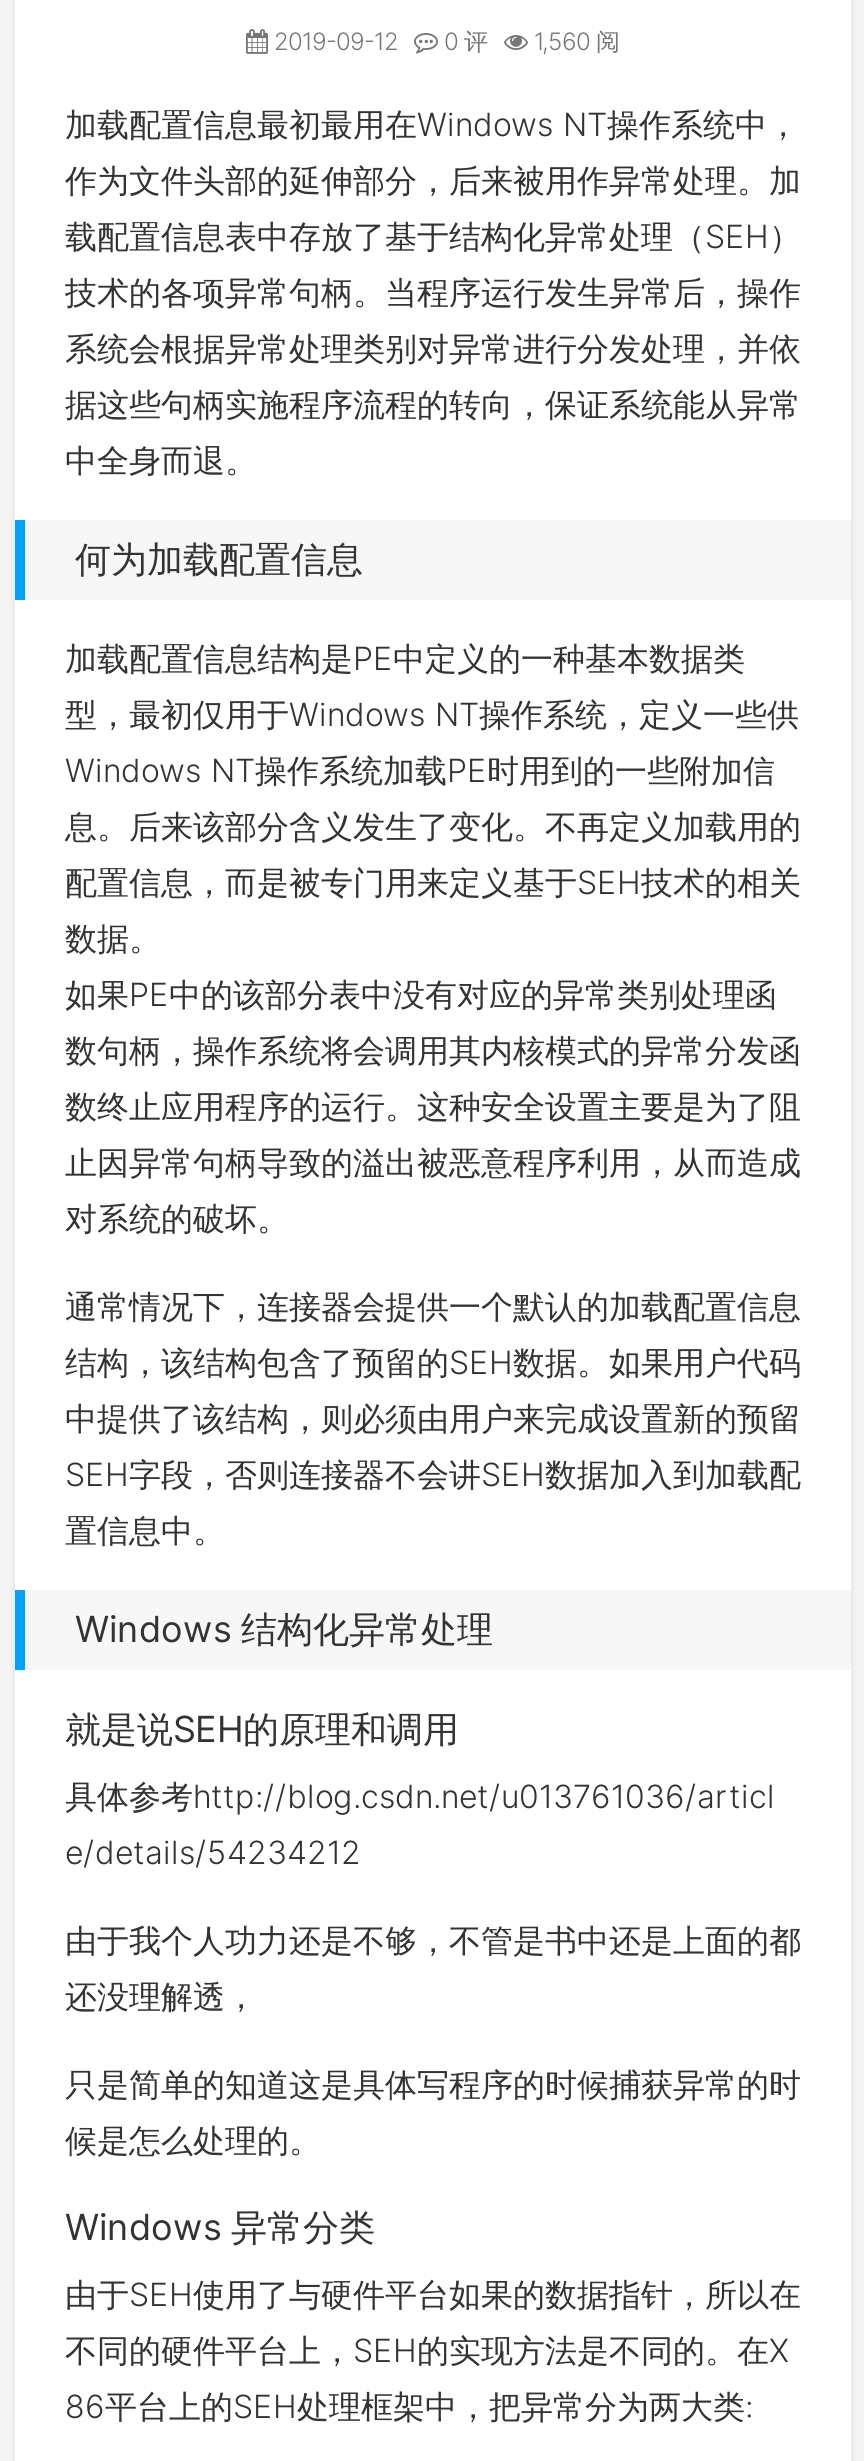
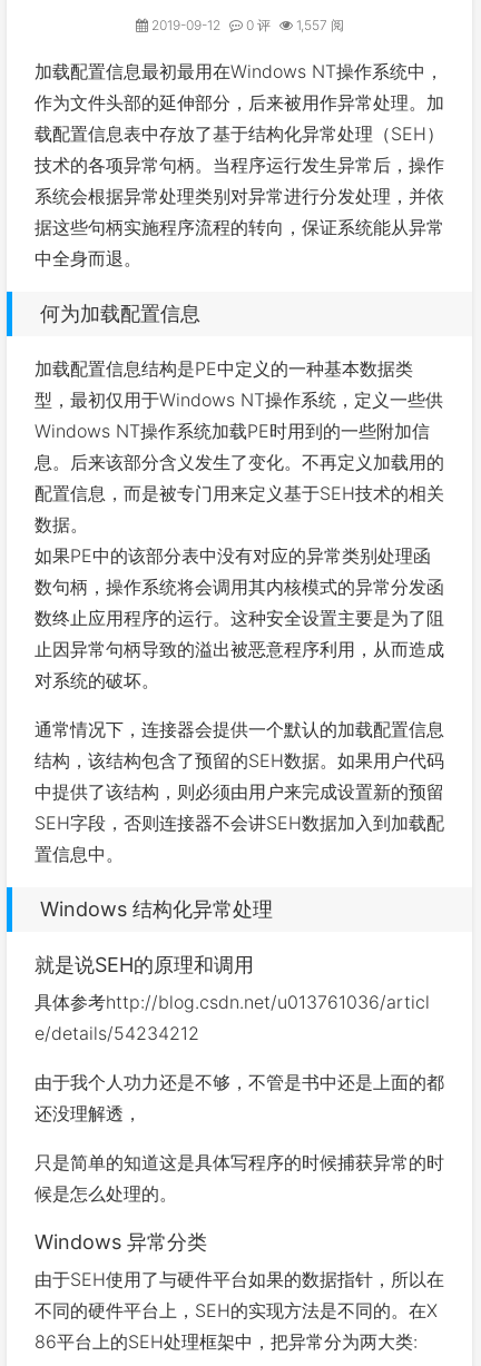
- 2019-09-12 0 评 1,560 阅
+ 2019-09-12 0 评 1,557 阅
